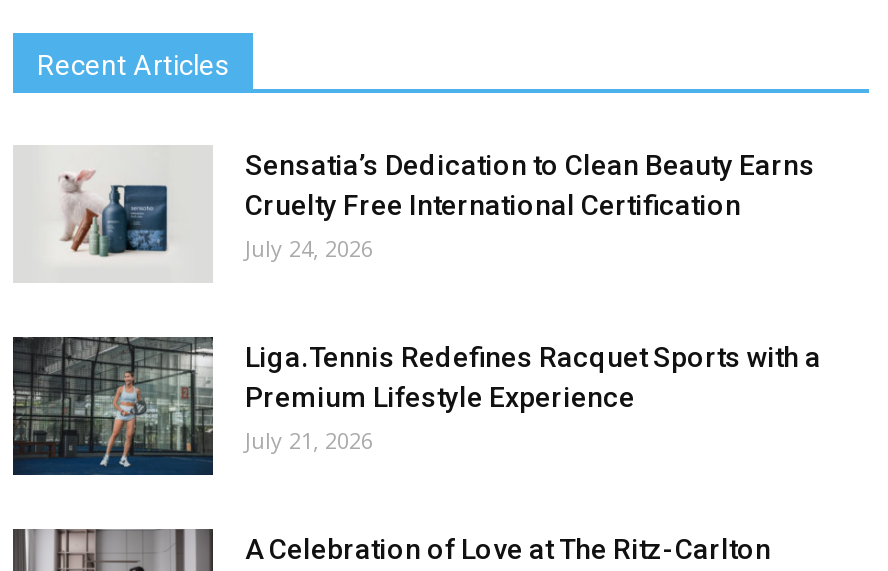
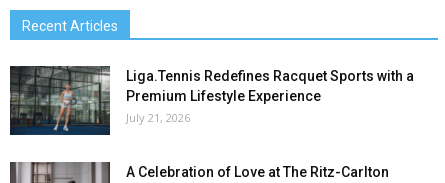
- [image]
- Sensatia’s Dedication to Clean Beauty Earns
- Cruelty Free International Certification
- July 24, 2026
